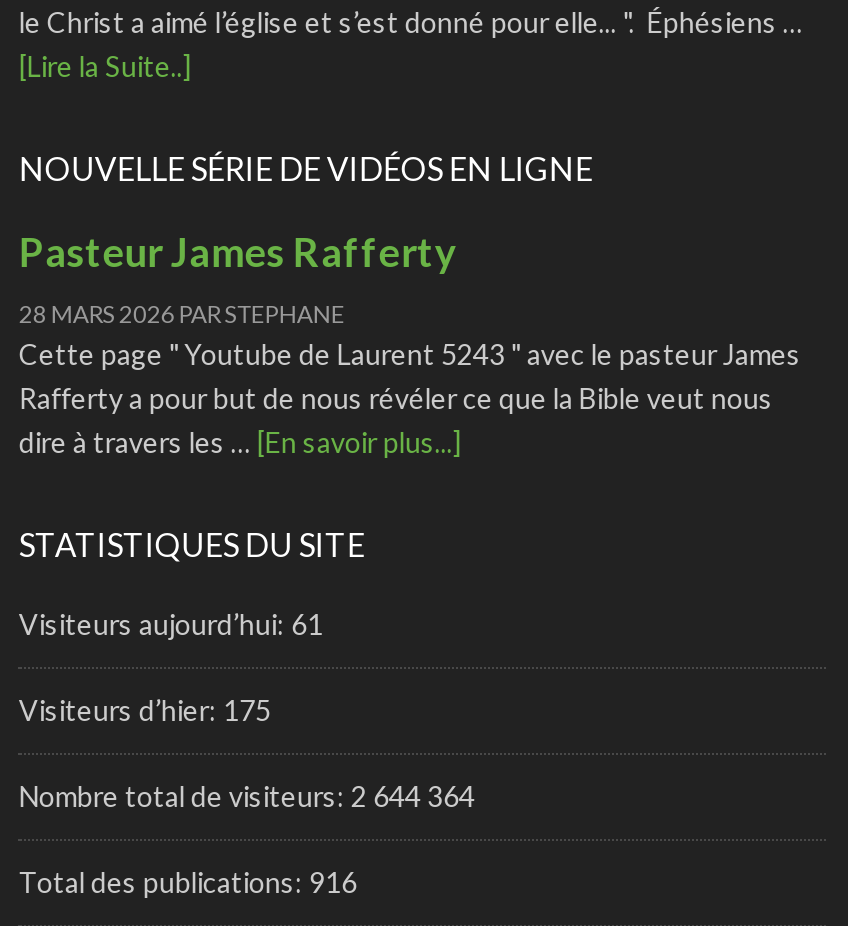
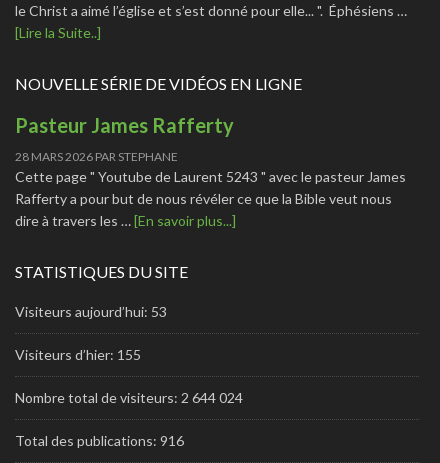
- Visiteurs aujourd’hui: 61
+ Visiteurs aujourd’hui: 53

- Visiteurs d’hier: 175
+ Visiteurs d’hier: 155

- Nombre total de visiteurs: 2 644 364
+ Nombre total de visiteurs: 2 644 024
